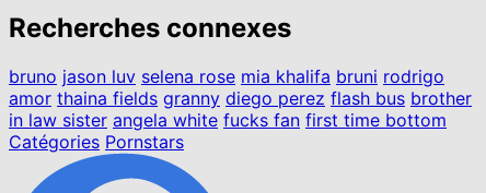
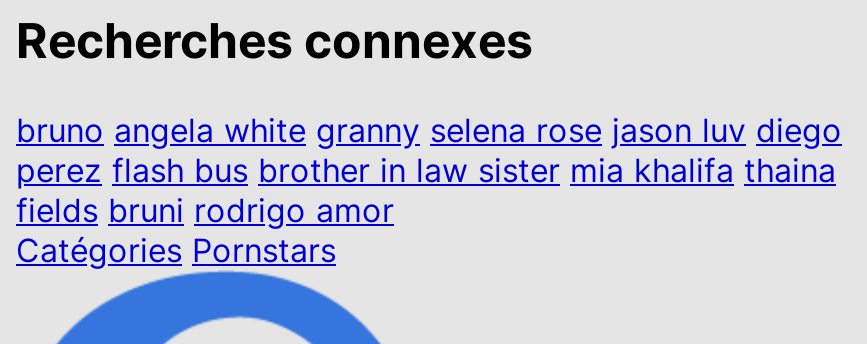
- bruno jason luv selena rose mia khalifa bruni rodrigo
- amor thaina fields granny diego perez flash bus brother
- in law sister angela white fucks fan first time bottom
+ bruno angela white granny selena rose jason luv diego
+ perez flash bus brother in law sister mia khalifa thaina
+ fields bruni rodrigo amor
